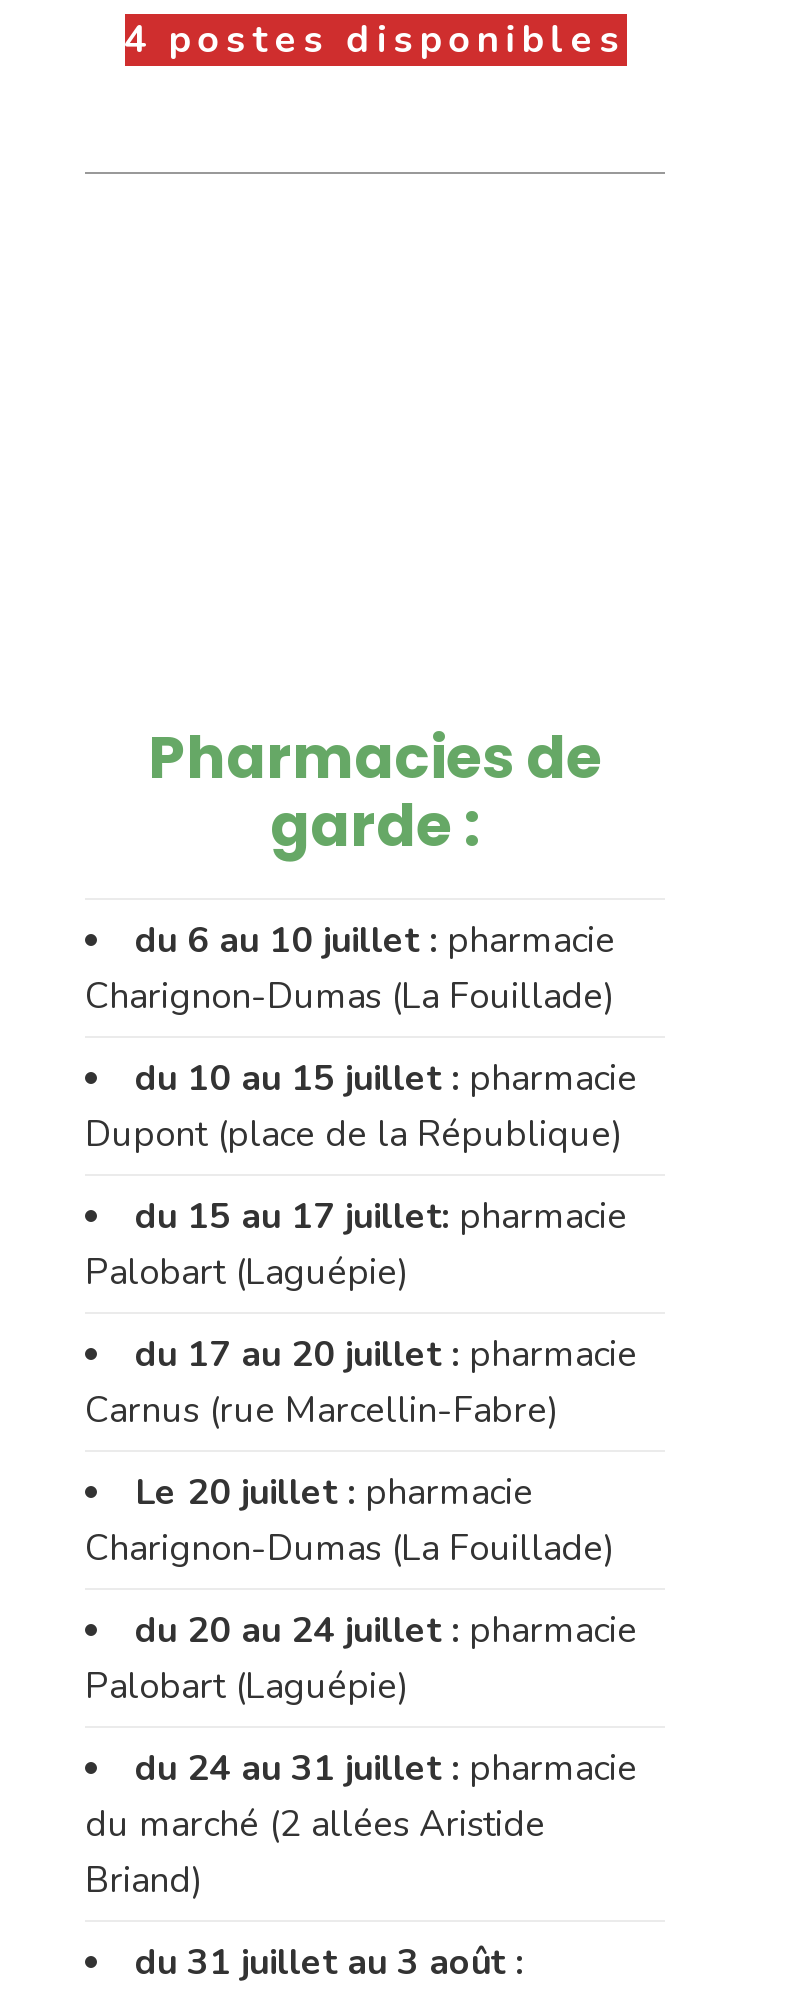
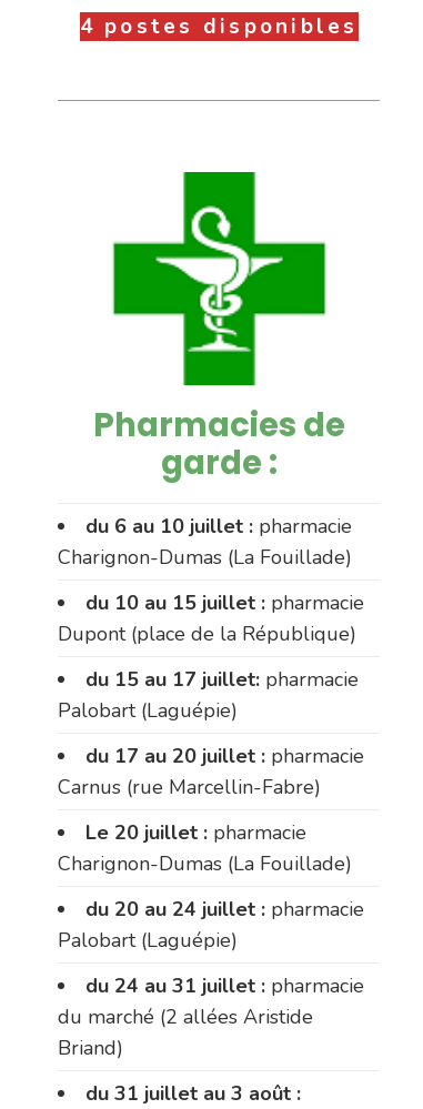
+ [image]
